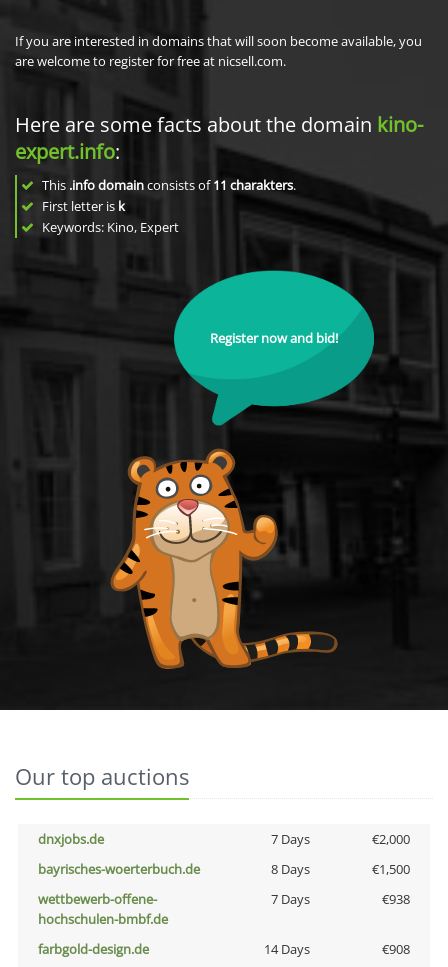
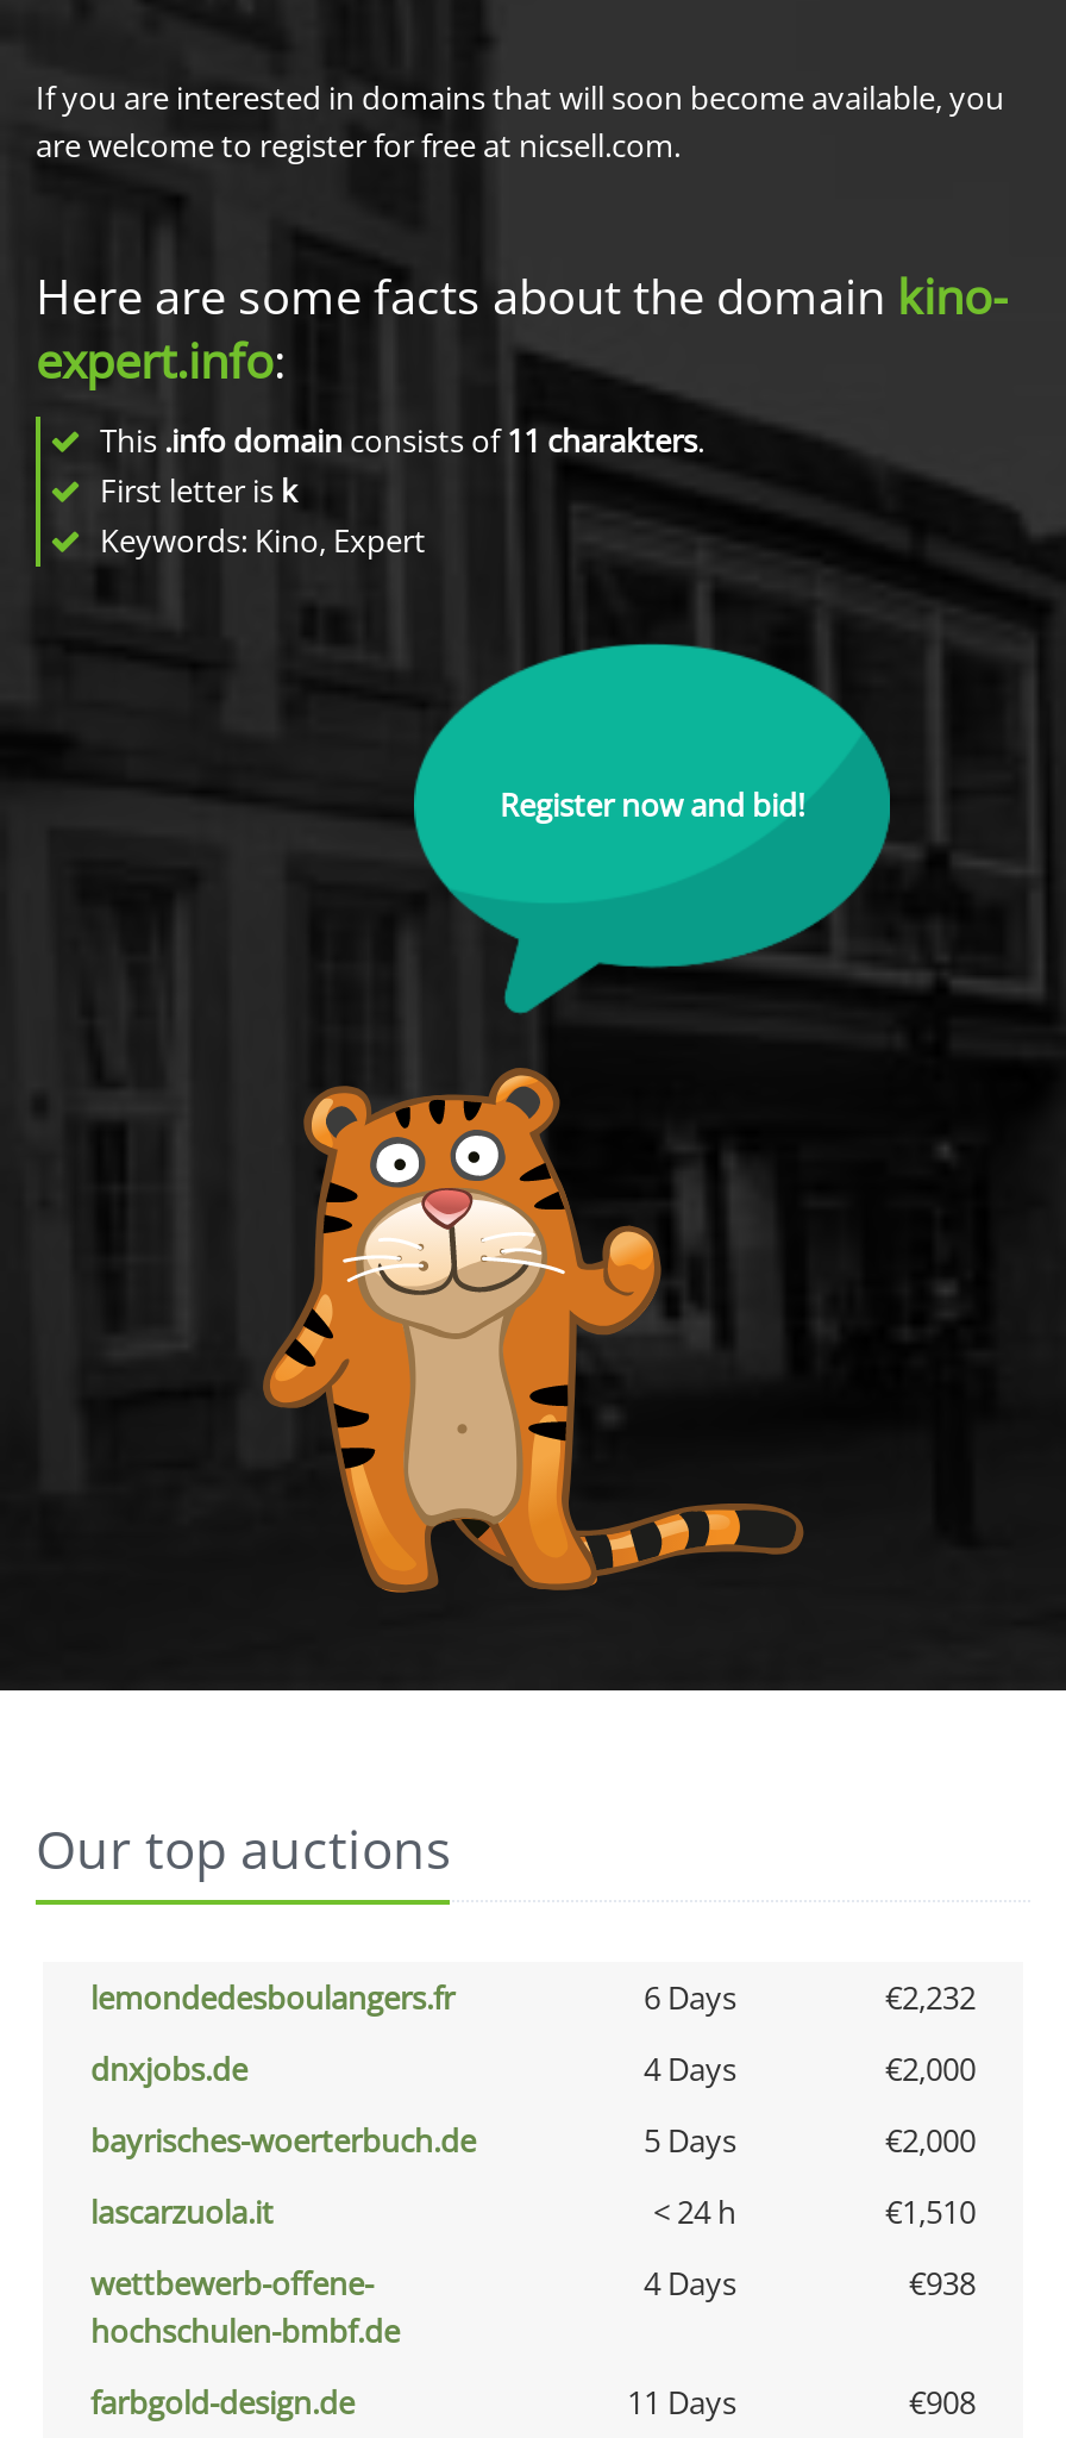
+ lemondedesboulangers.fr
+ 6 Days
+ €2,232

- 7 Days
+ 4 Days

- 8 Days
- €1,500
+ 5 Days
+ €2,000
+ lascarzuola.it
+ < 24 h
+ €1,510

- 7 Days
+ 4 Days

- 14 Days
+ 11 Days
